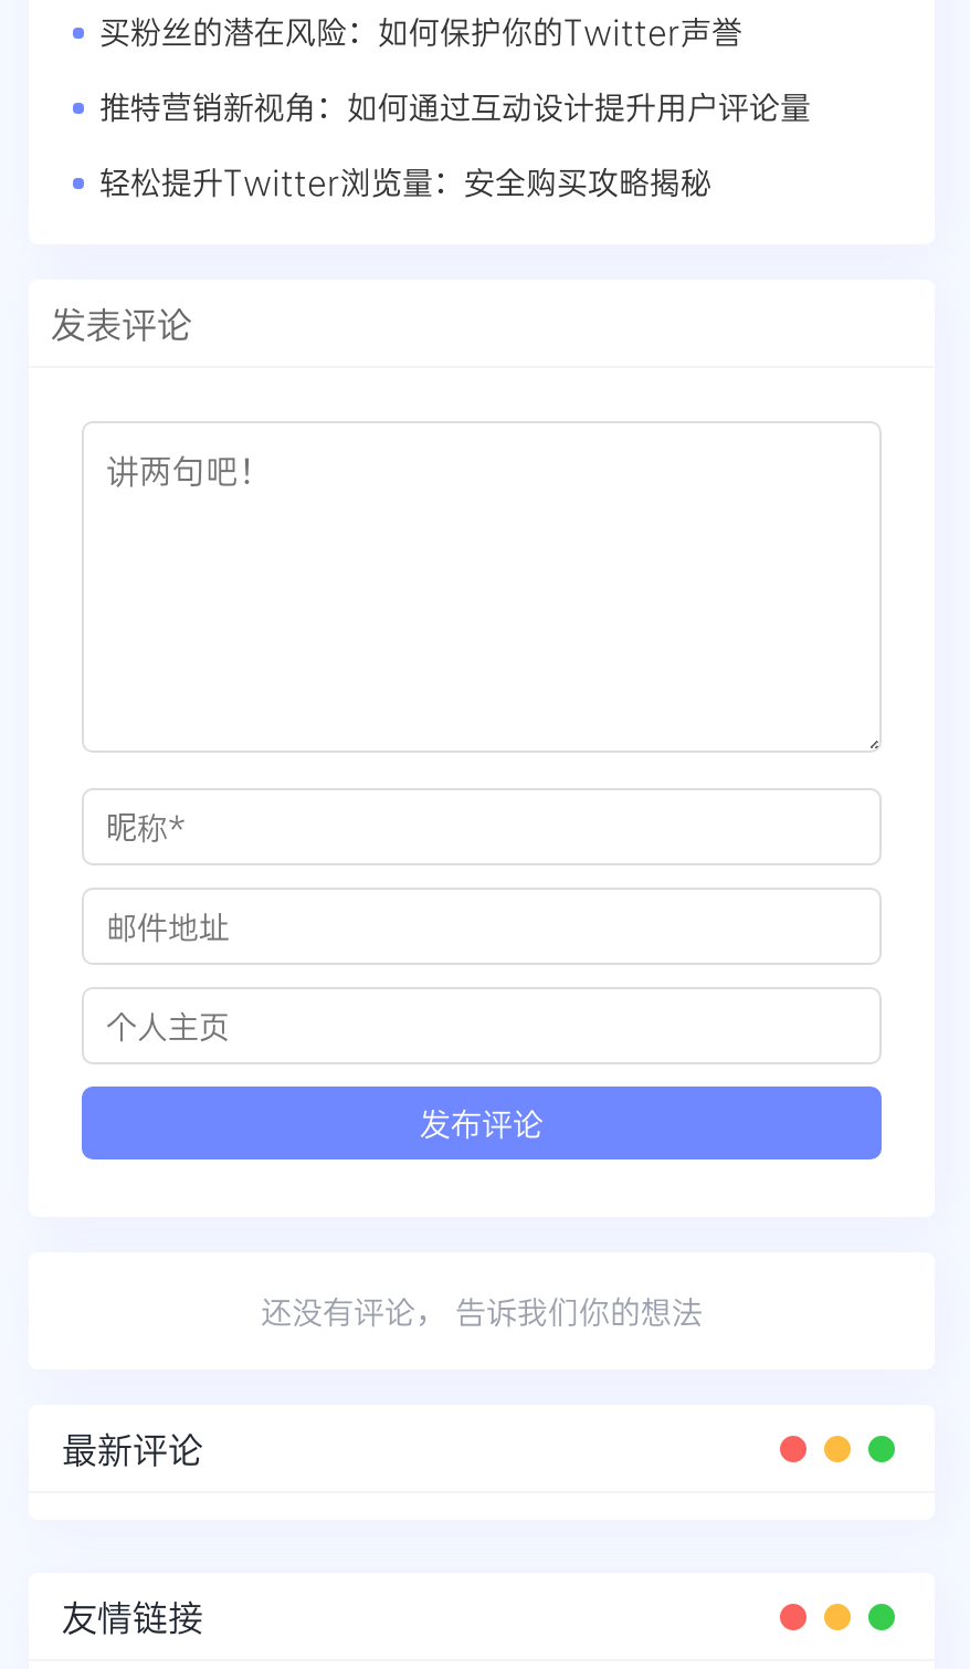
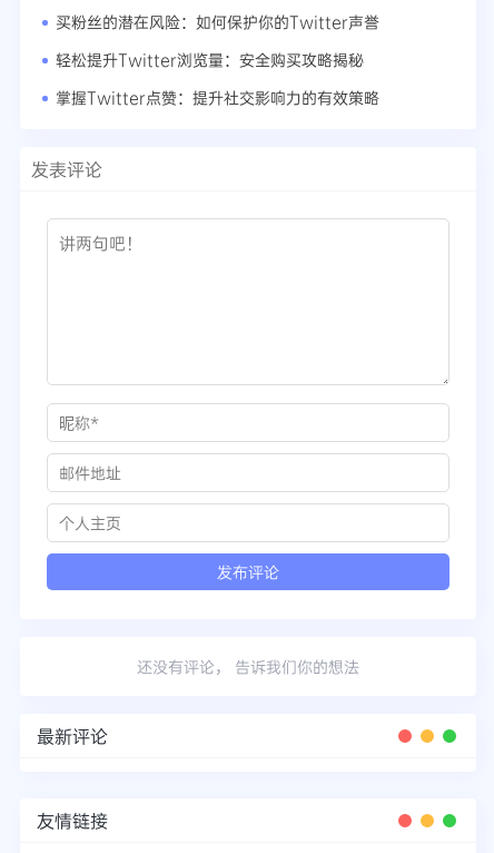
- 推特营销新视角：如何通过互动设计提升用户评论量

moved up: 轻松提升Twitter浏览量：安全购买攻略揭秘

+ 掌握Twitter点赞：提升社交影响力的有效策略
